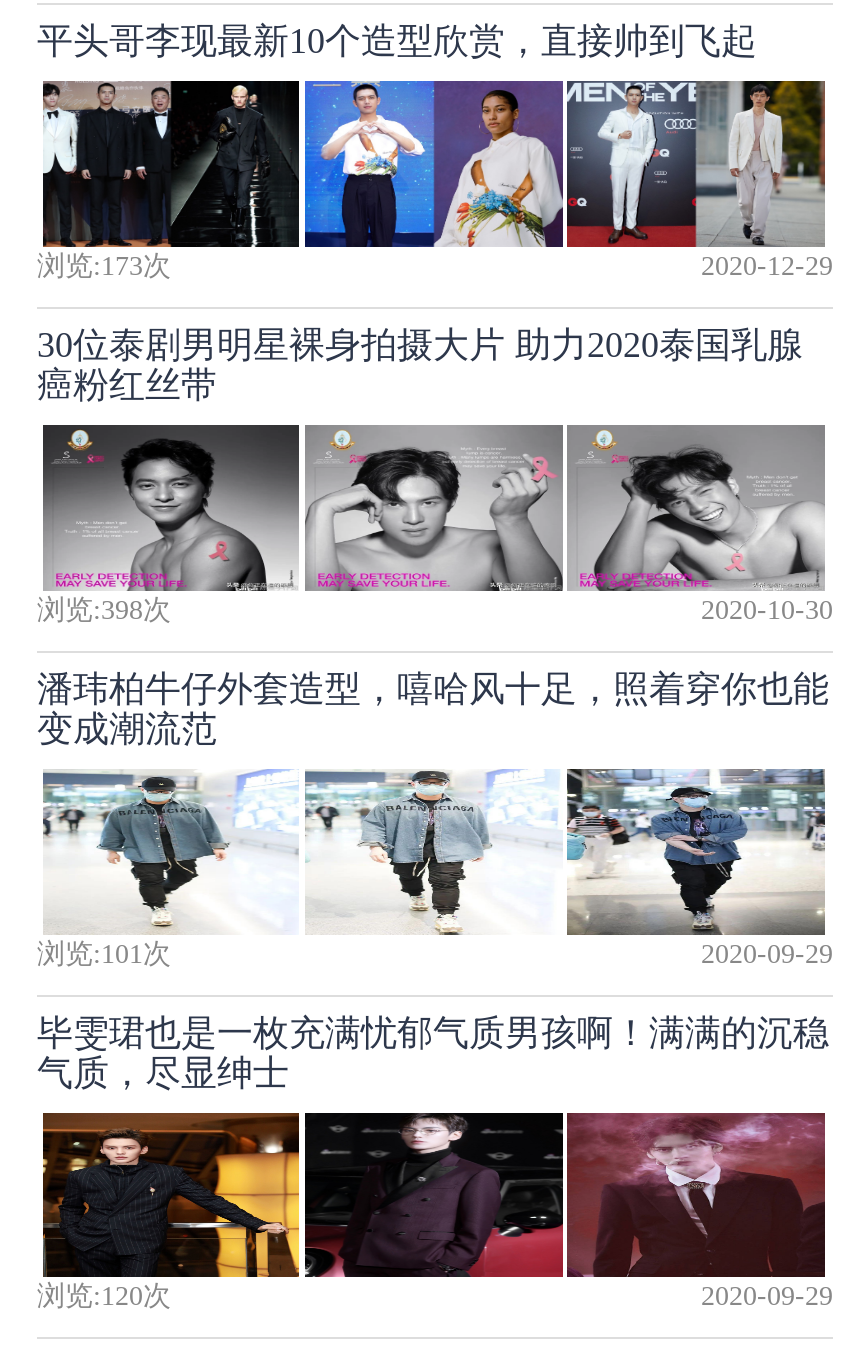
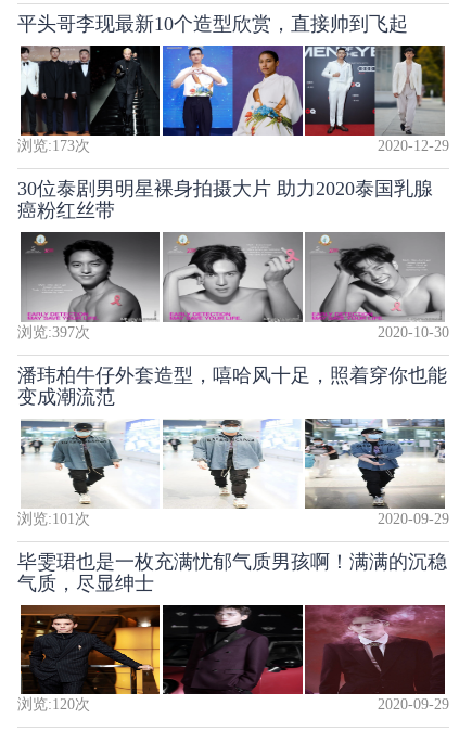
- 浏览:398次
+ 浏览:397次
